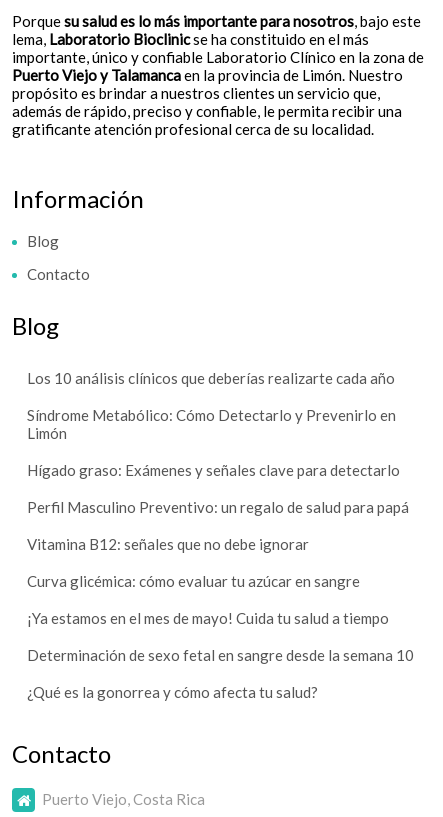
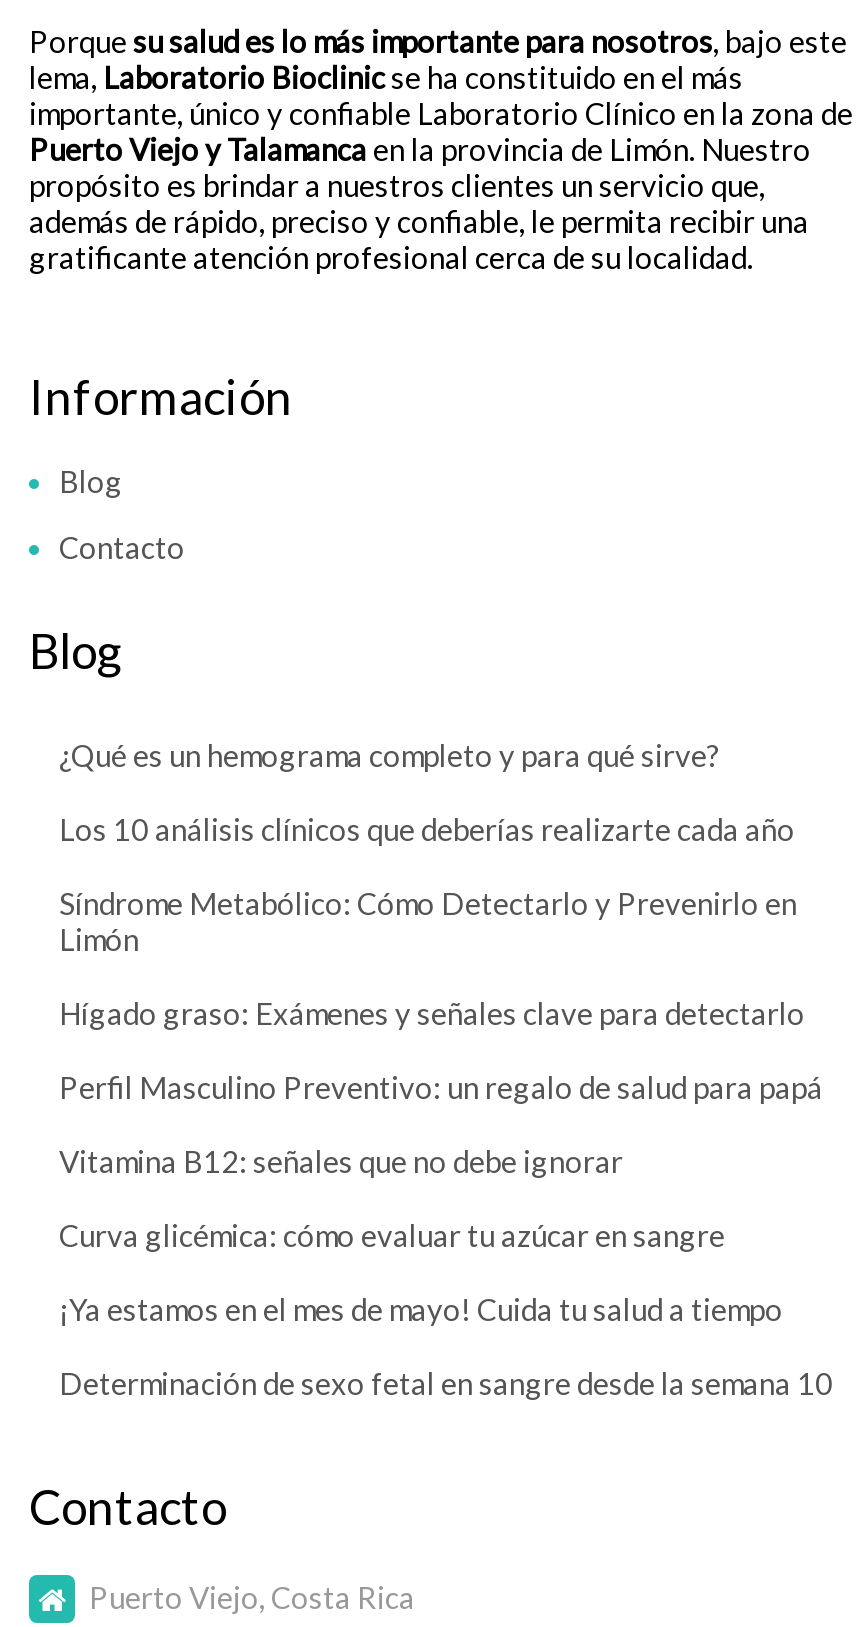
+ ¿Qué es un hemograma completo y para qué sirve?

moved down: Los 10 análisis clínicos que deberías realizarte cada año | Síndrome Metabólico: Cómo Detectarlo y Prevenirlo en | Limón | ... | ¡Ya estamos en el mes de mayo! Cuida tu salud a tiempo | Determinación de sexo fetal en sangre desde la semana 10

- ¿Qué es la gonorrea y cómo afecta tu salud?
